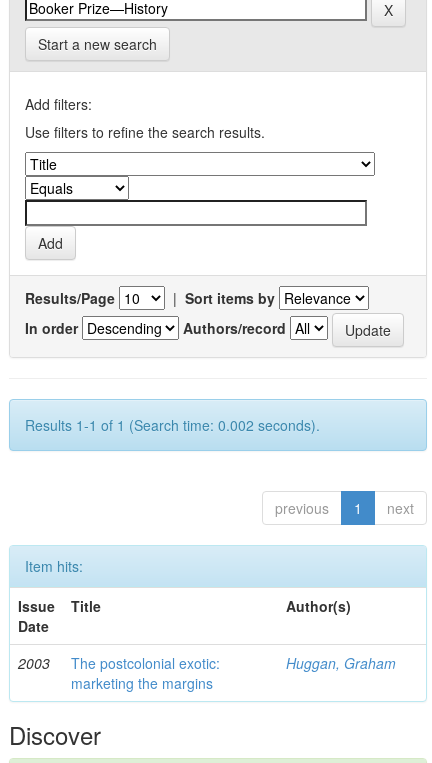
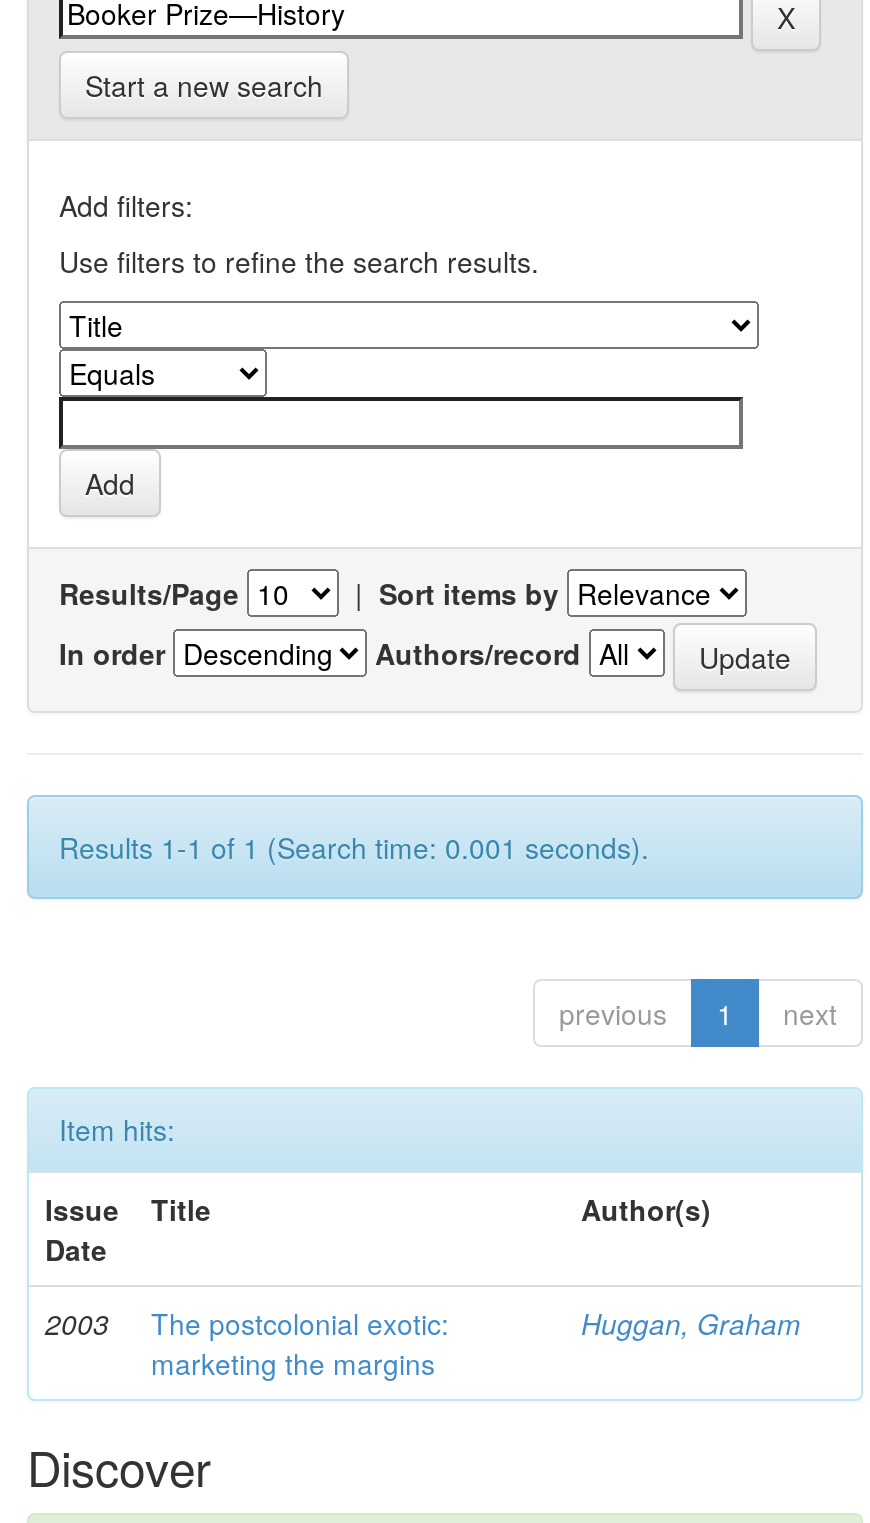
- Results 1-1 of 1 (Search time: 0.002 seconds).
+ Results 1-1 of 1 (Search time: 0.001 seconds).
